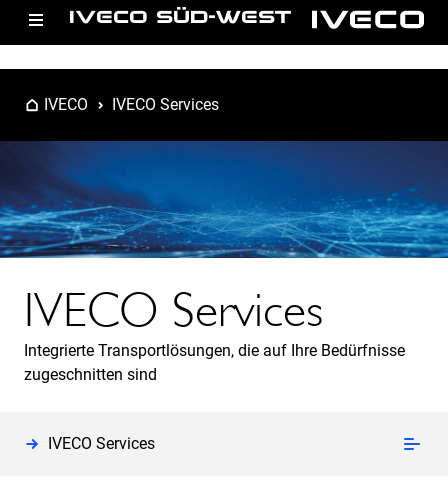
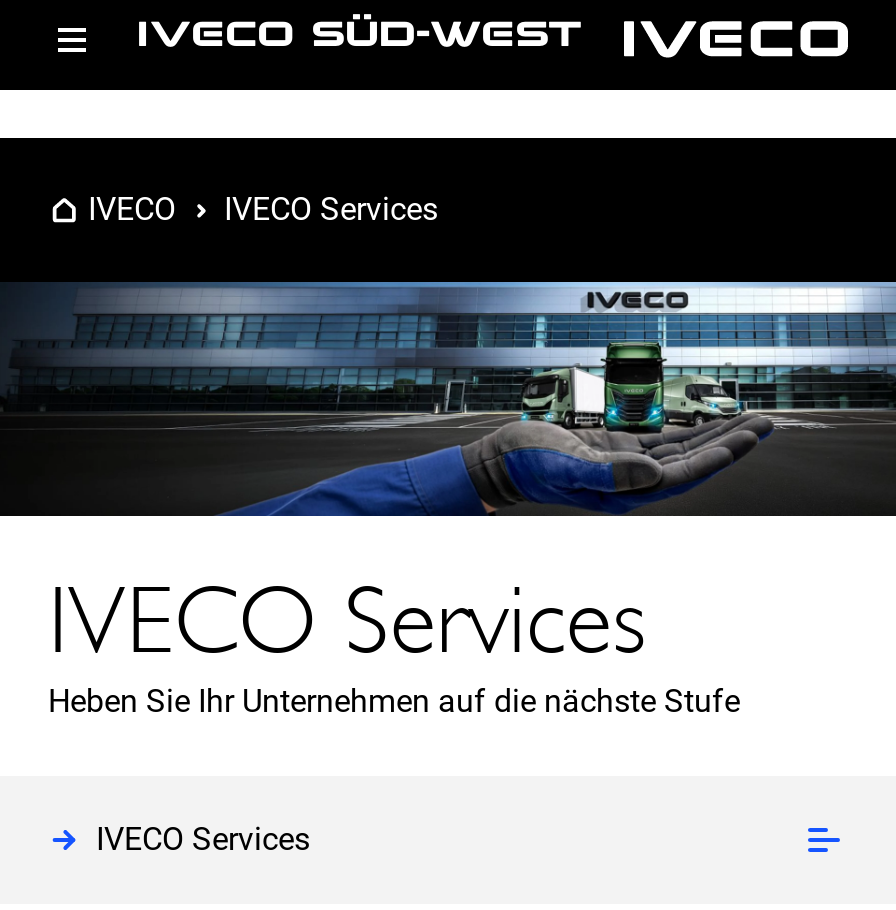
- [image]
+ [image]

- Integrierte Transportlösungen, die auf Ihre Bedürfnisse
- zugeschnitten sind
+ Heben Sie Ihr Unternehmen auf die nächste Stufe
